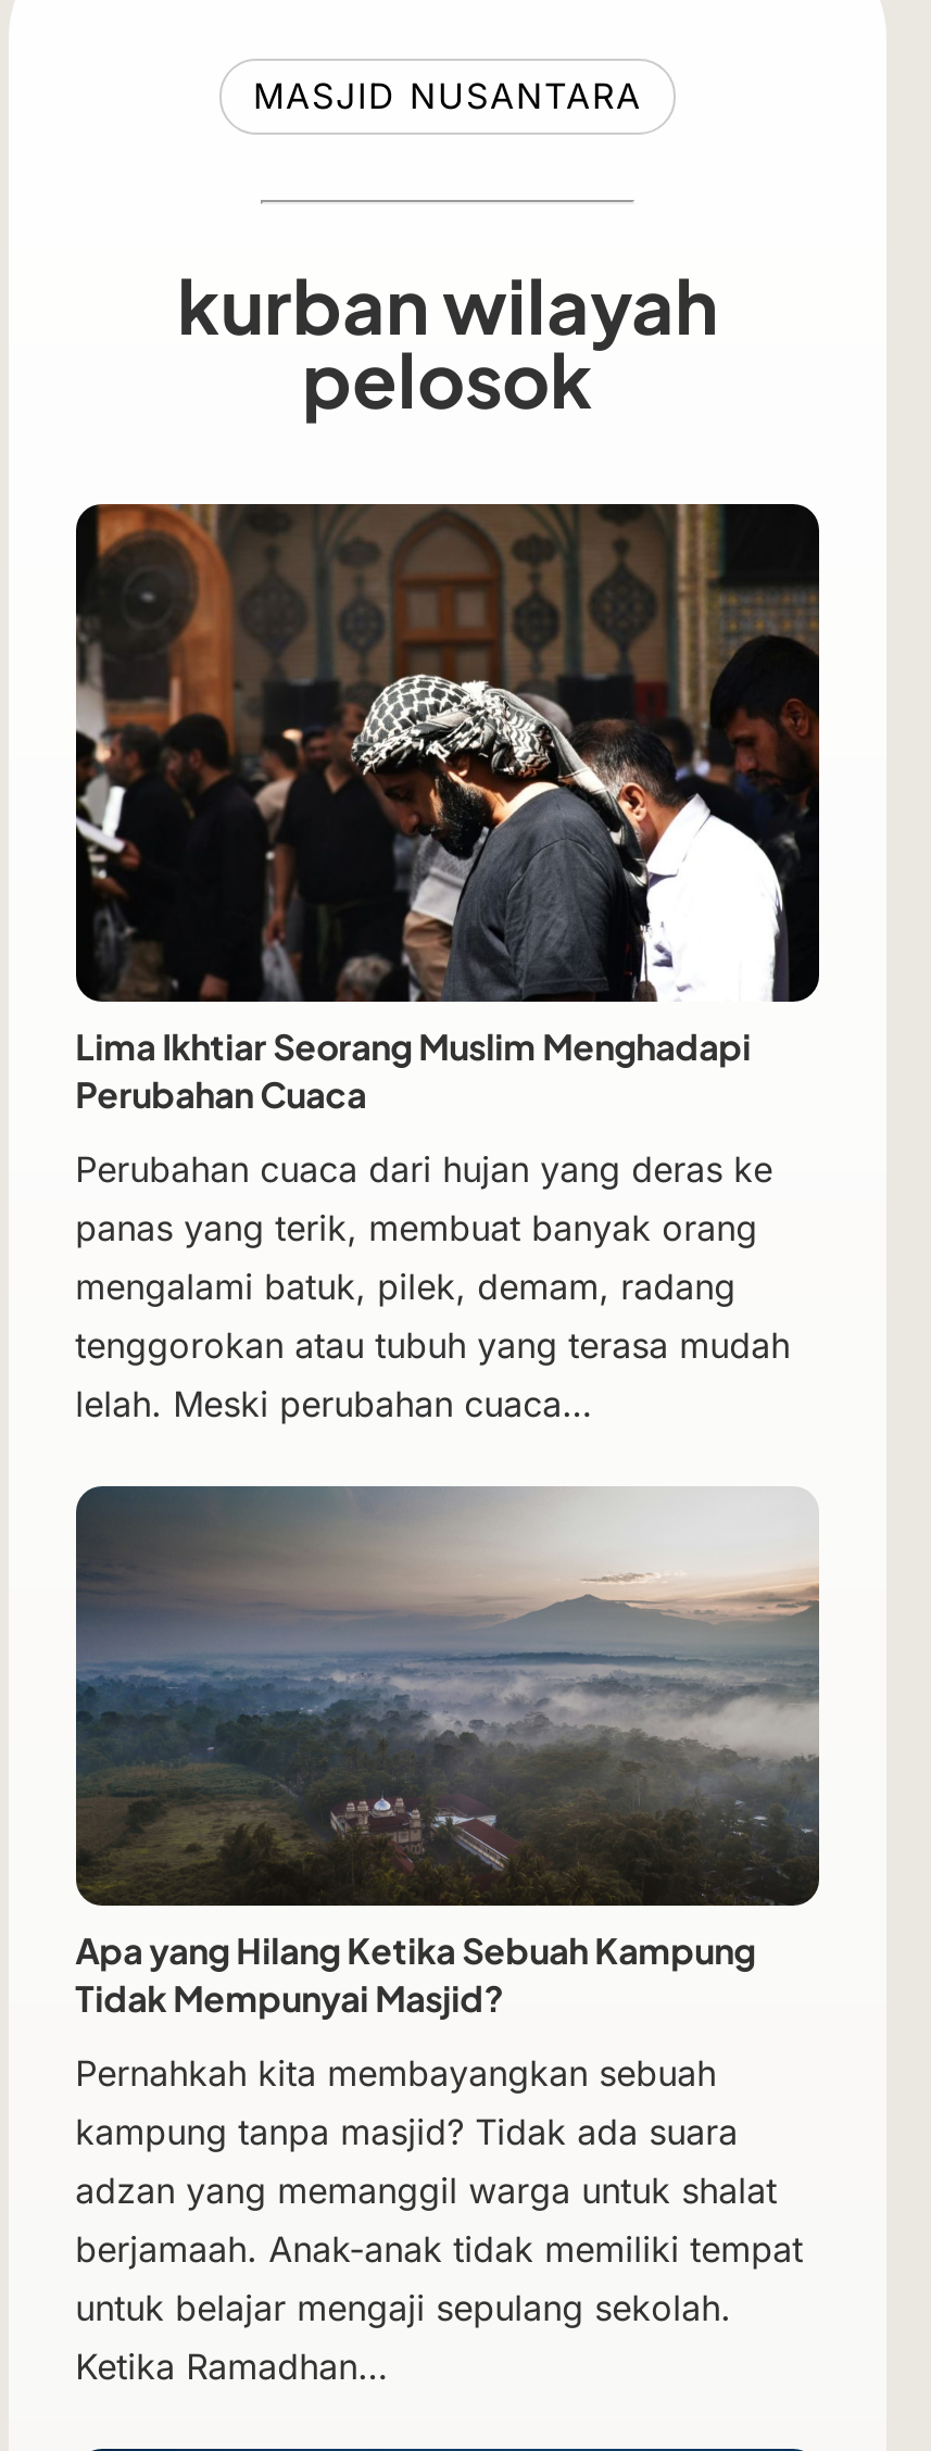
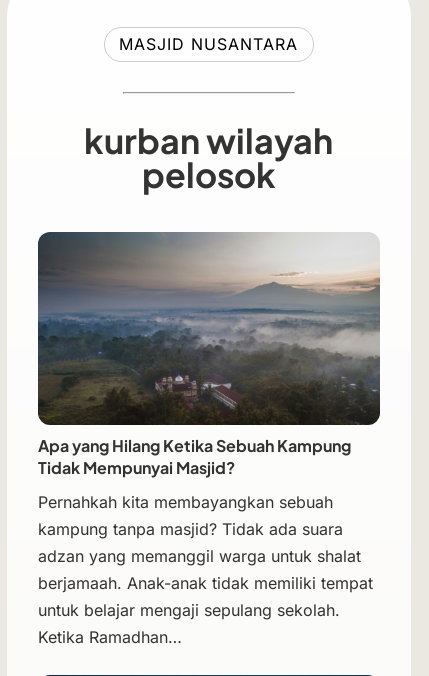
- [image]
- Lima Ikhtiar Seorang Muslim Menghadapi
- Perubahan Cuaca
- Perubahan cuaca dari hujan yang deras ke
- panas yang terik, membuat banyak orang
- mengalami batuk, pilek, demam, radang
- tenggorokan atau tubuh yang terasa mudah
- lelah. Meski perubahan cuaca…
